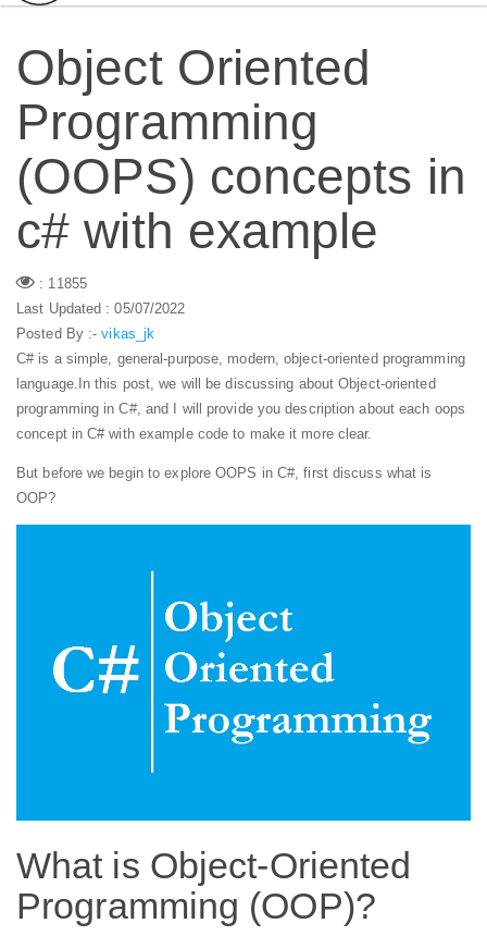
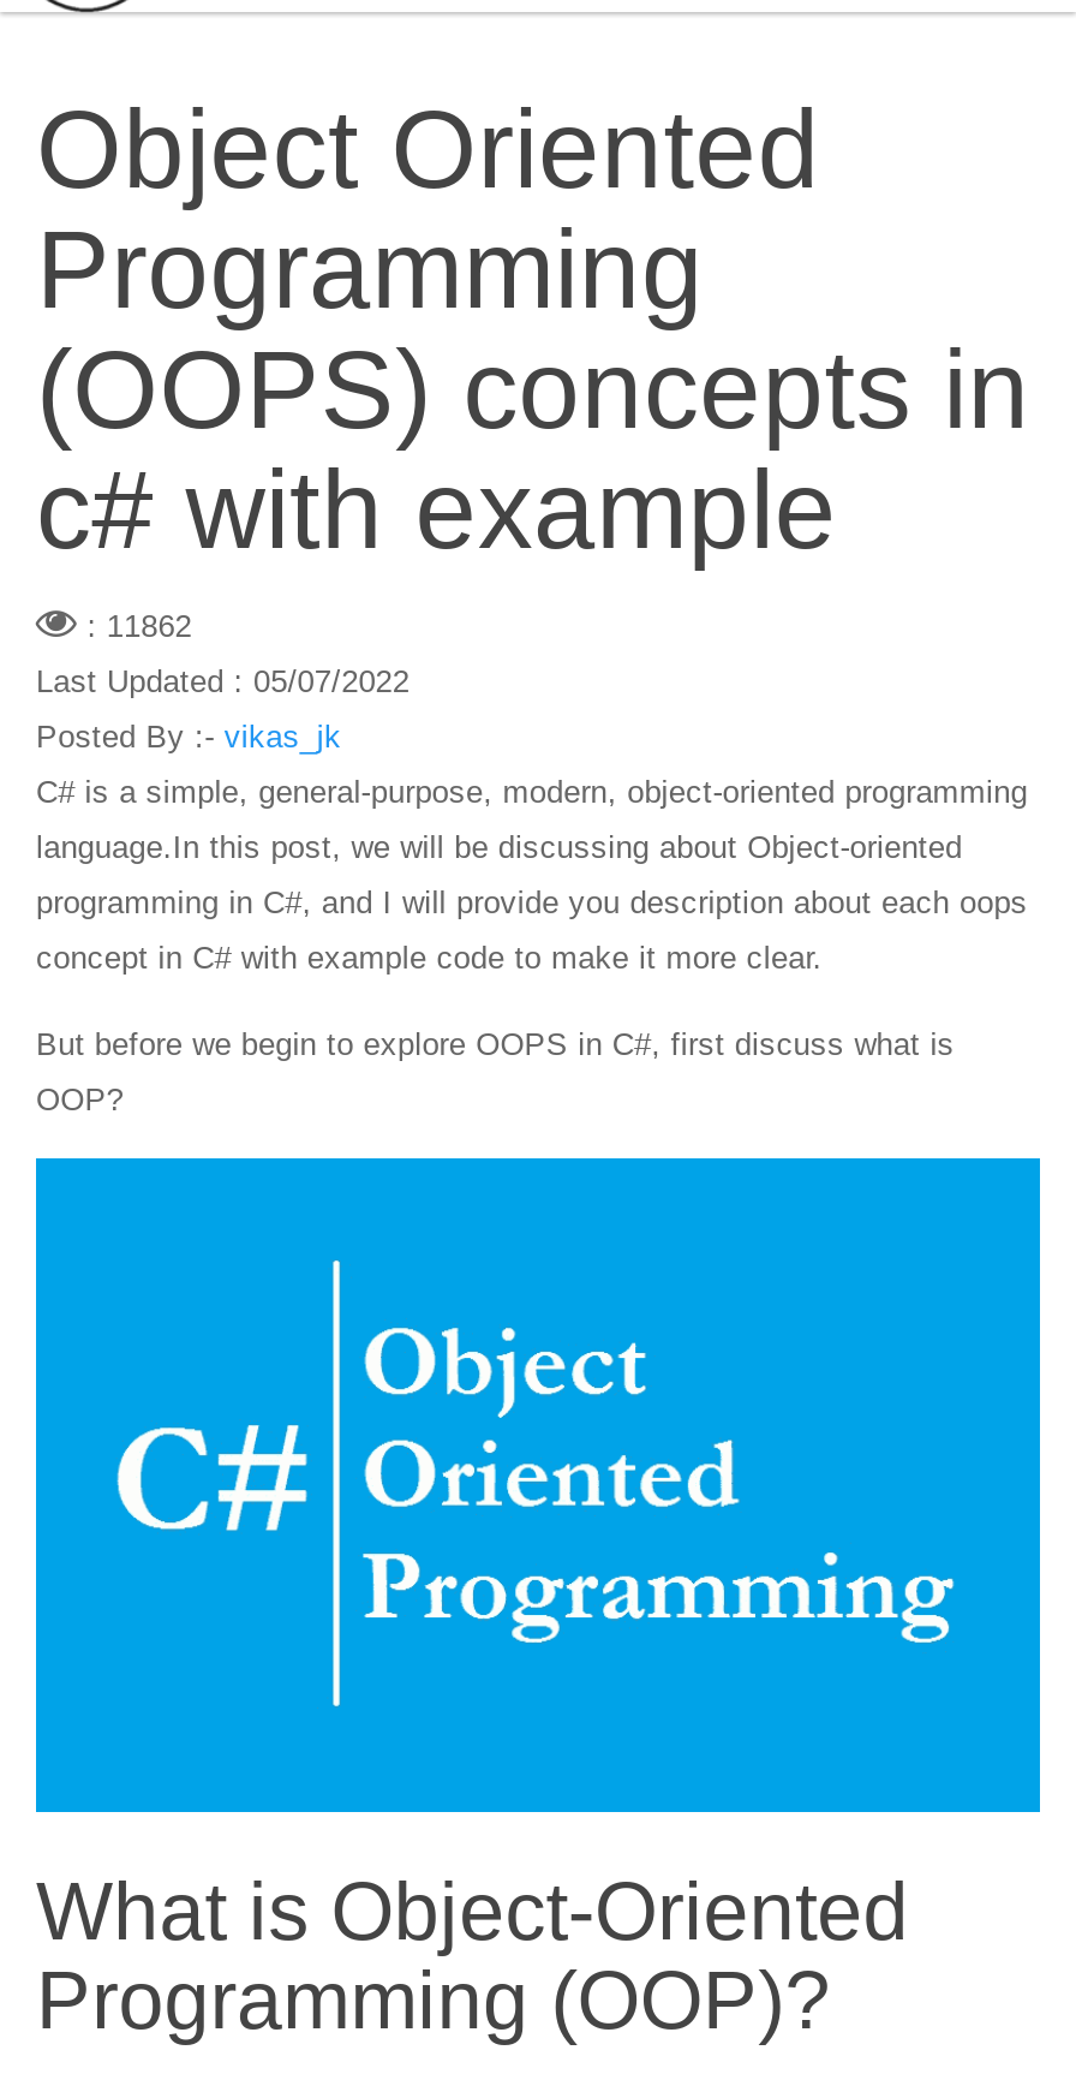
- : 11855
+ : 11862
